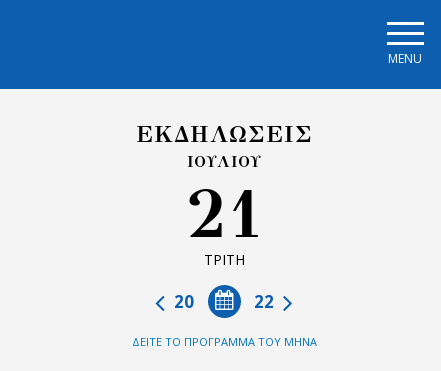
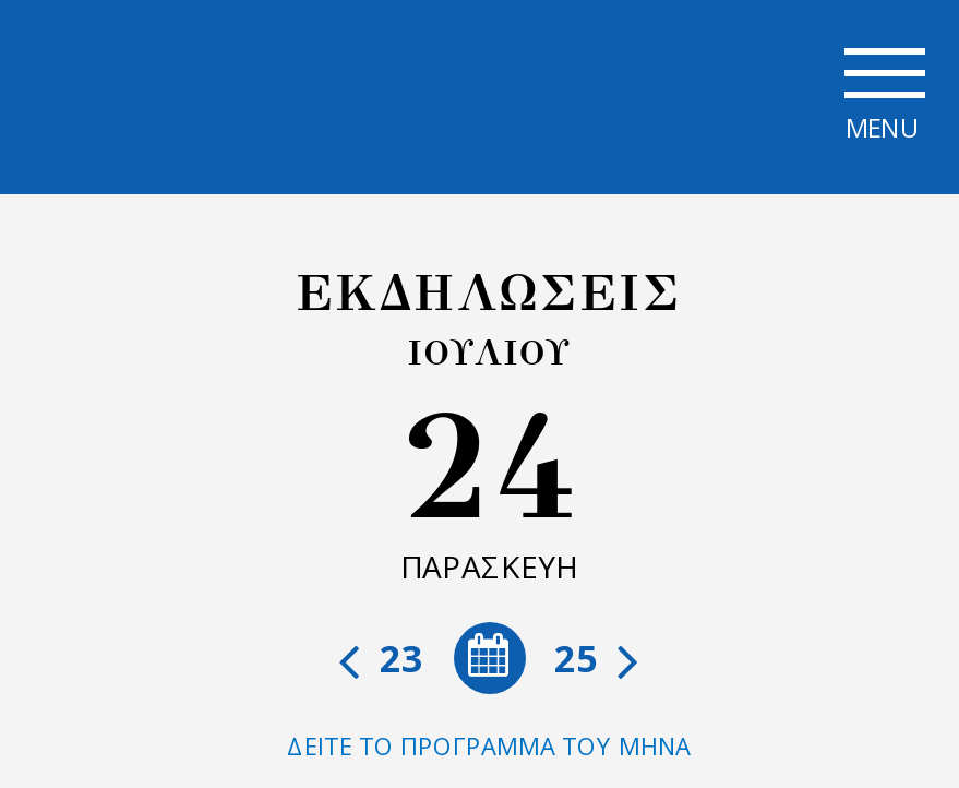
- 21
- ΤΡΙΤΗ
+ 24
+ ΠΑΡΑΣΚΕΥΗ

- 22
- 20
+ 25
+ 23
